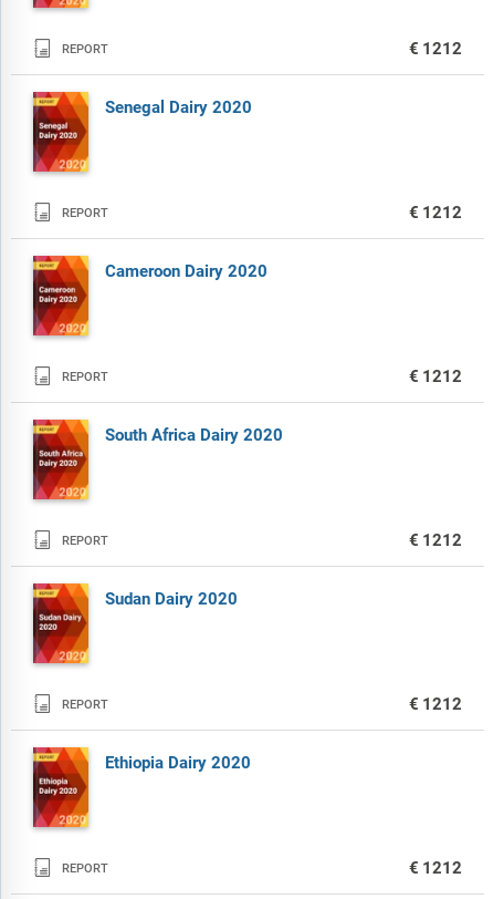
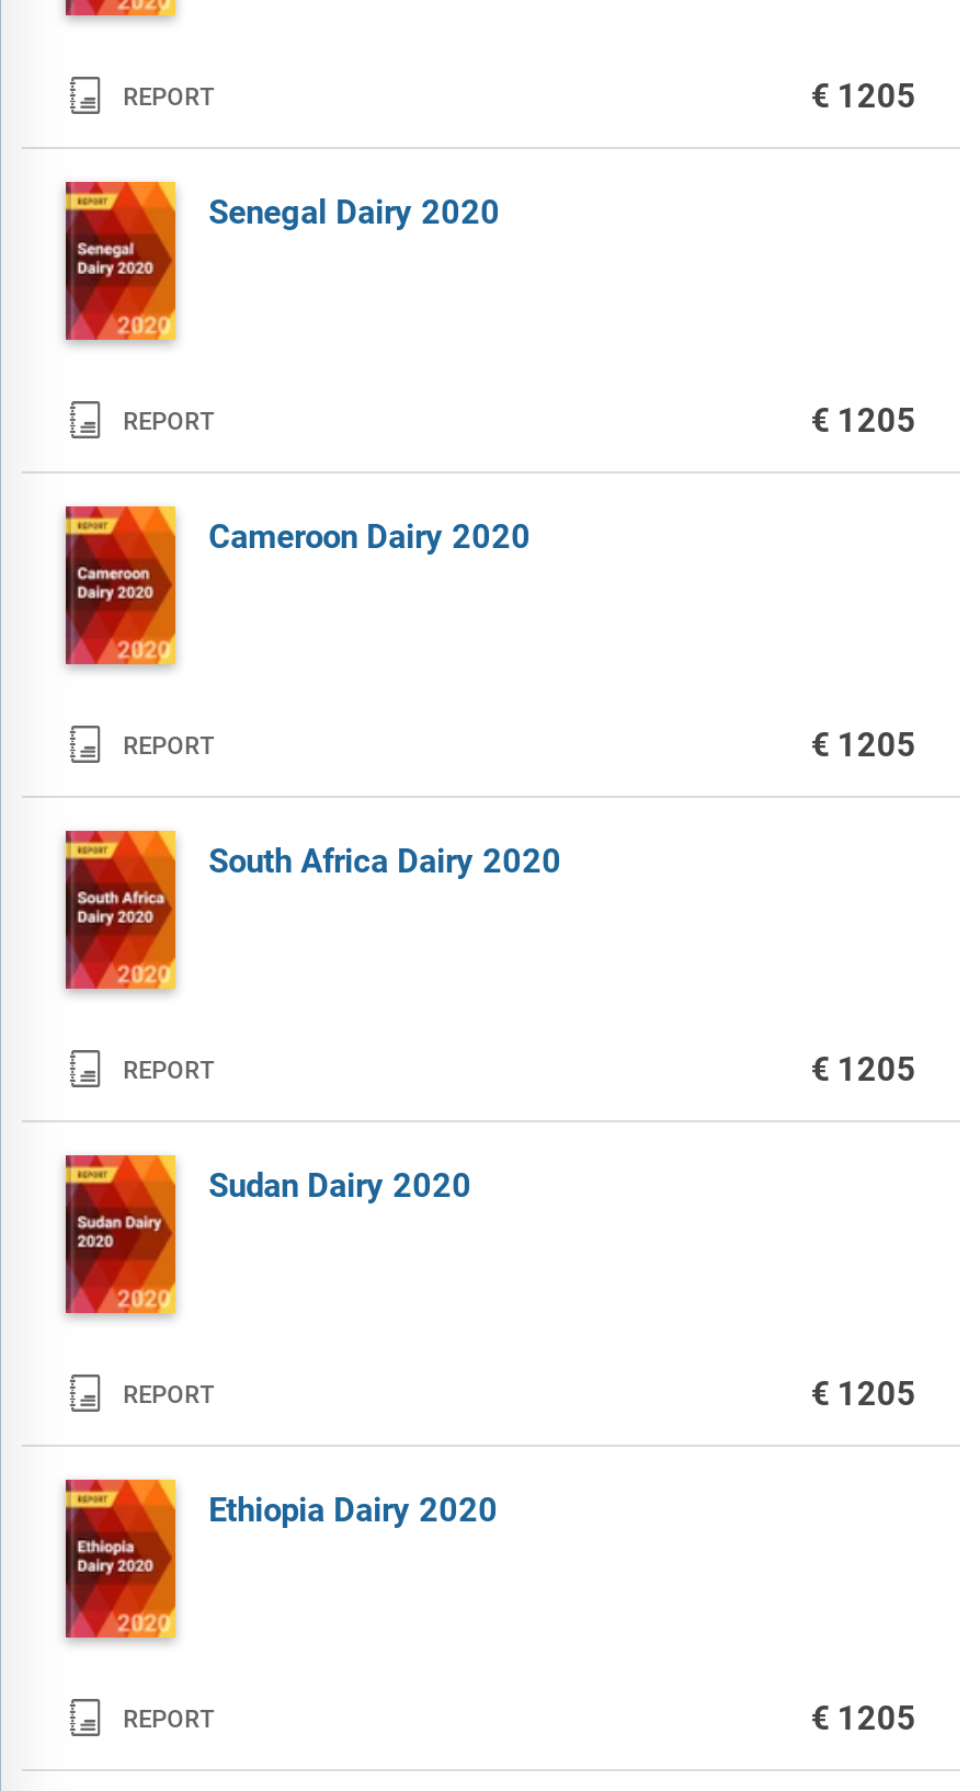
- €1212
+ €1205

- €1212
+ €1205

- €1212
+ €1205

- €1212
+ €1205

- €1212
+ €1205

- €1212
+ €1205
